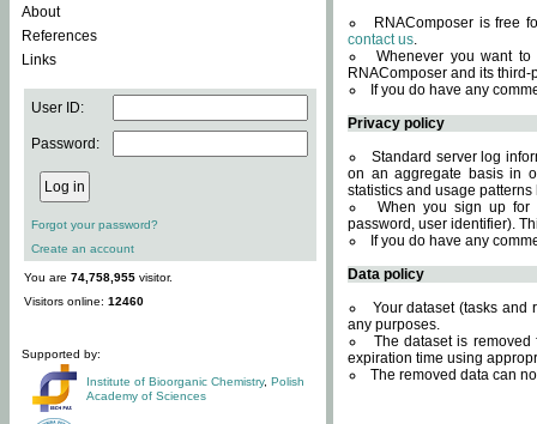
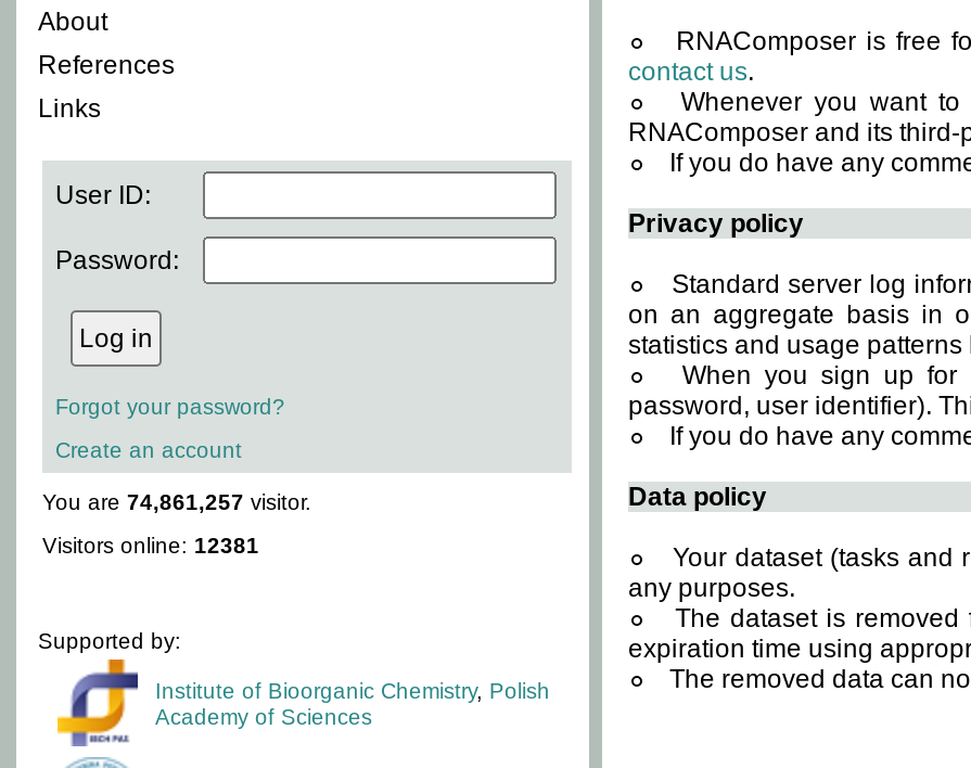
- You are 74,758,955 visitor.
+ You are 74,861,257 visitor.

- Visitors online: 12460
+ Visitors online: 12381
